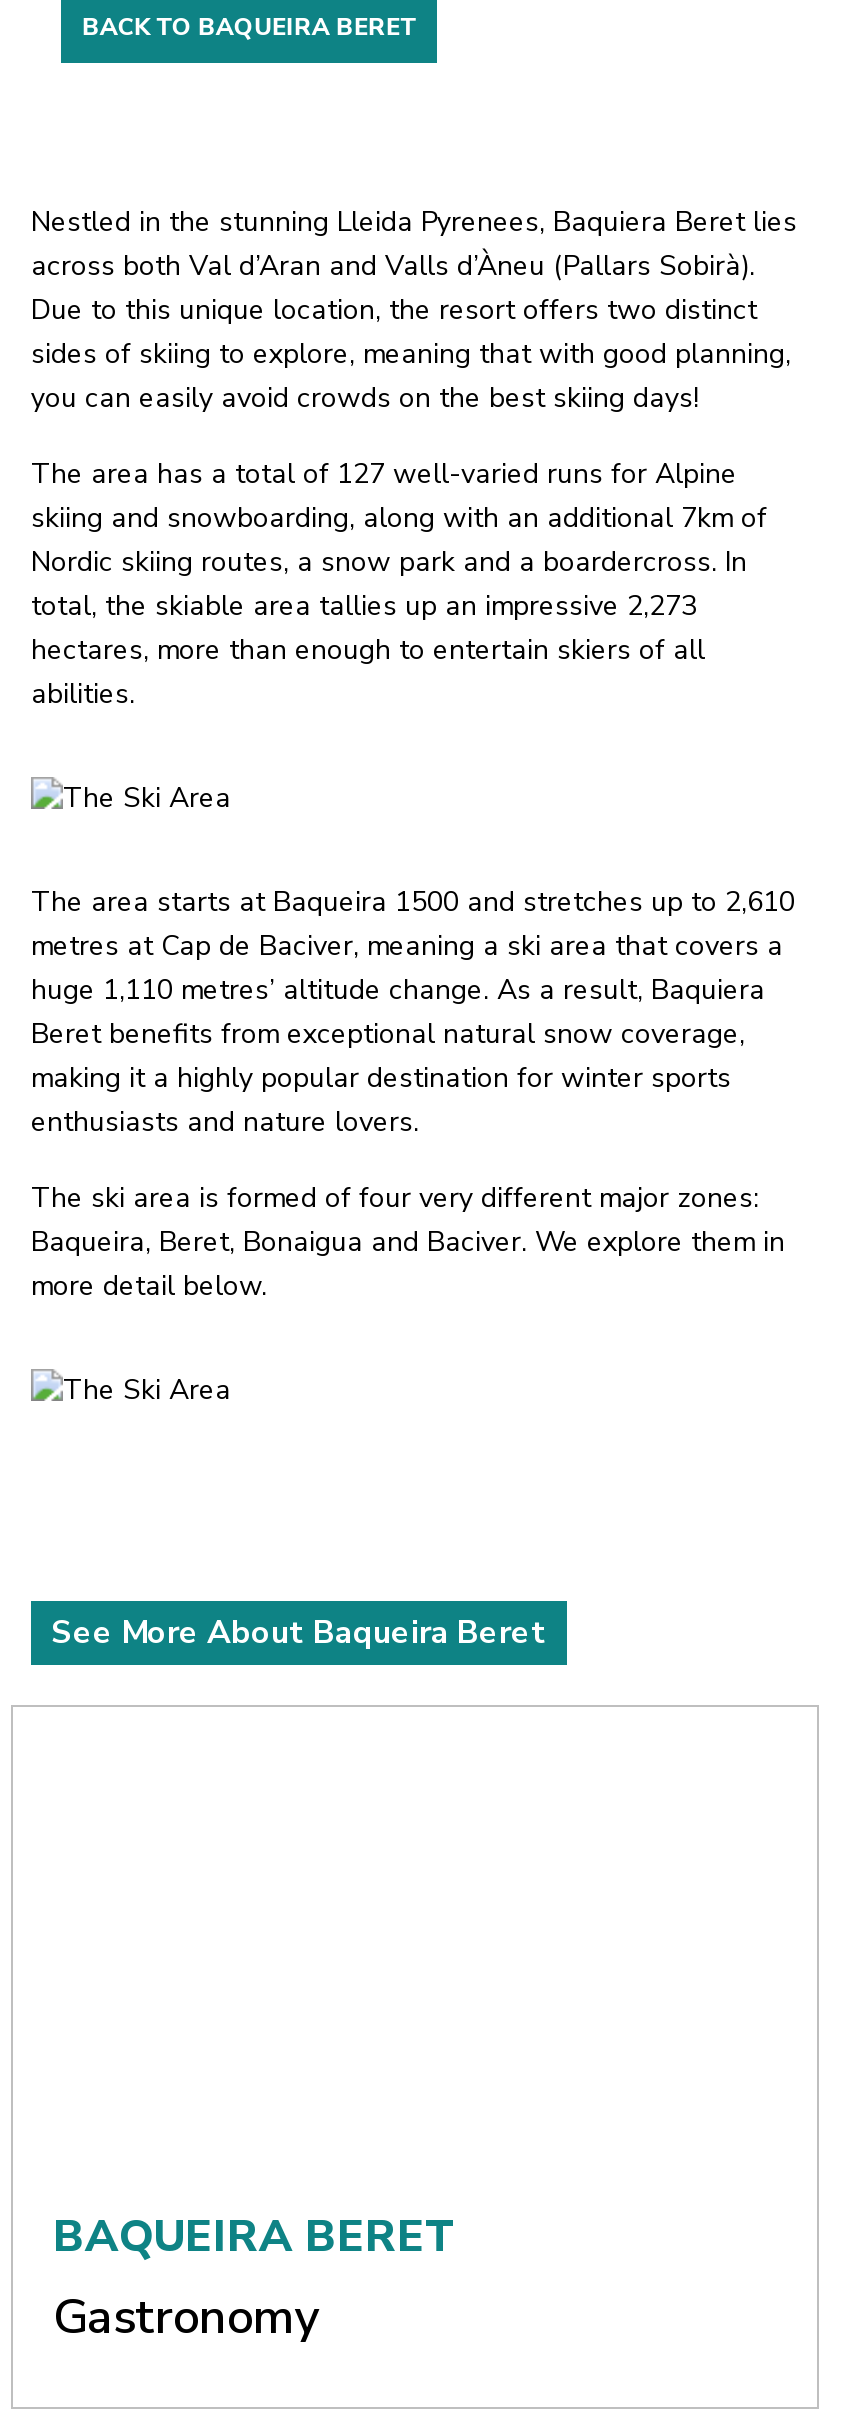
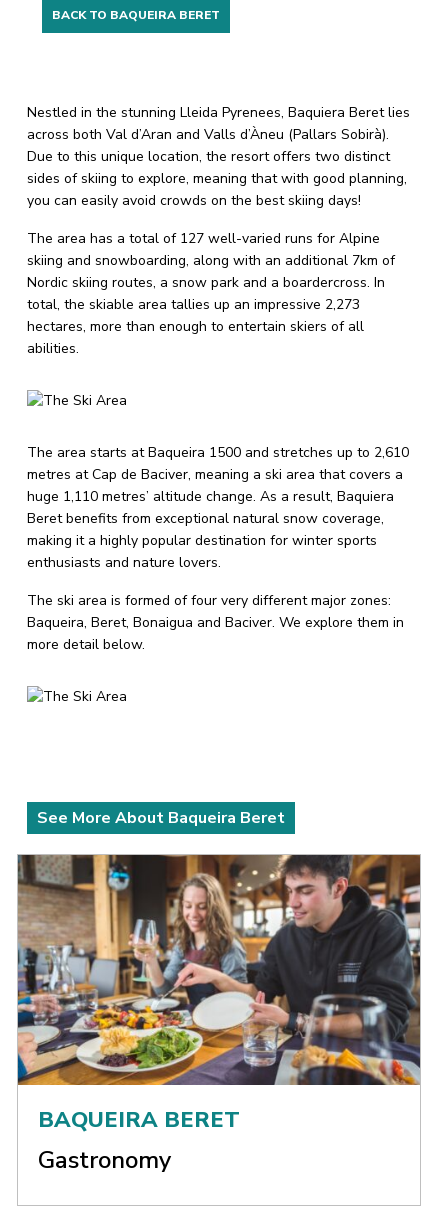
+ [image]
